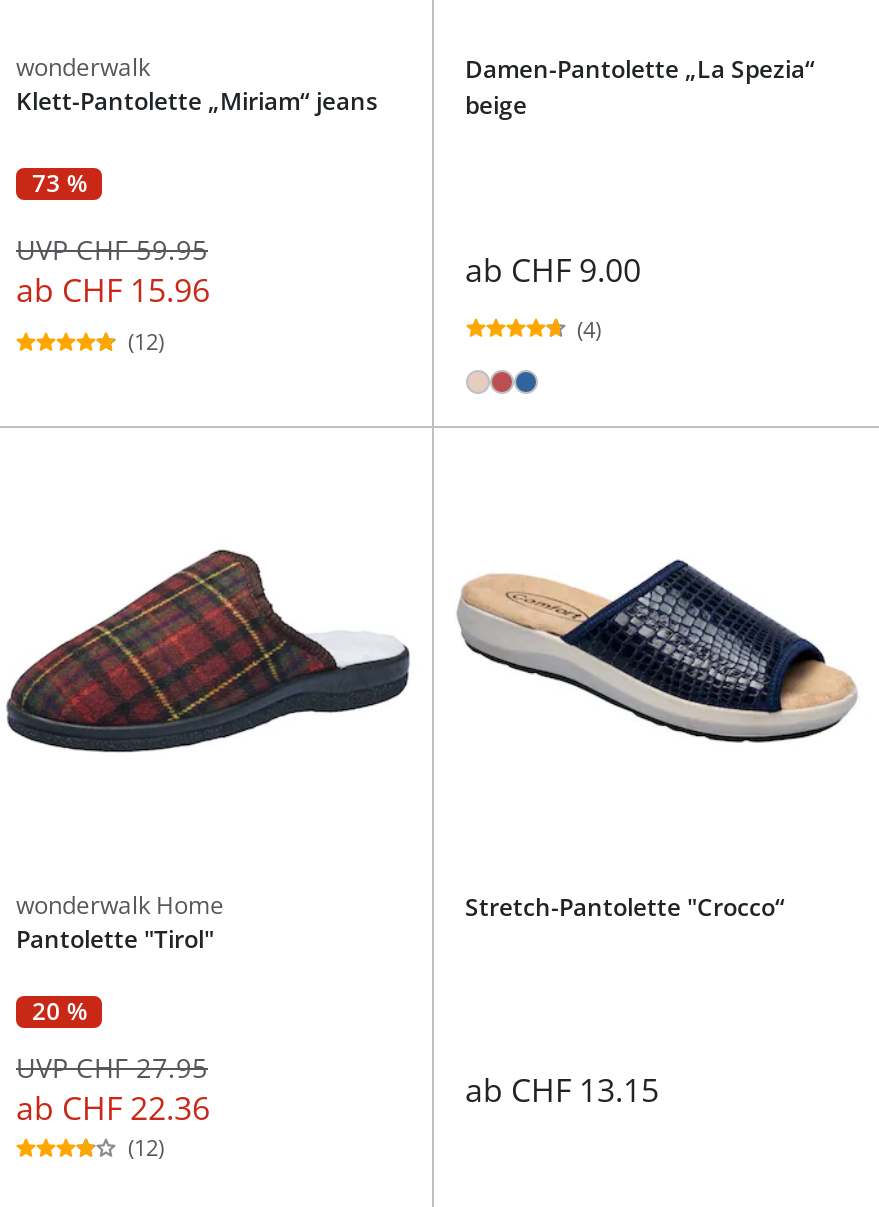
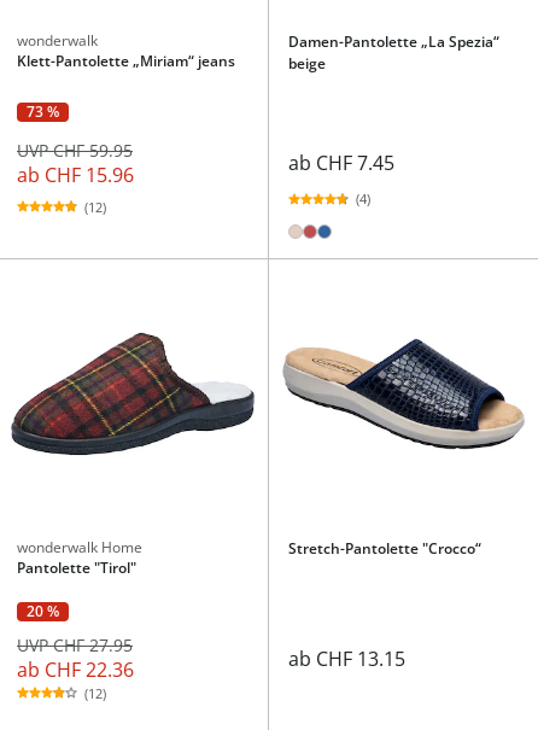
- ab CHF 9.00
+ ab CHF 7.45
